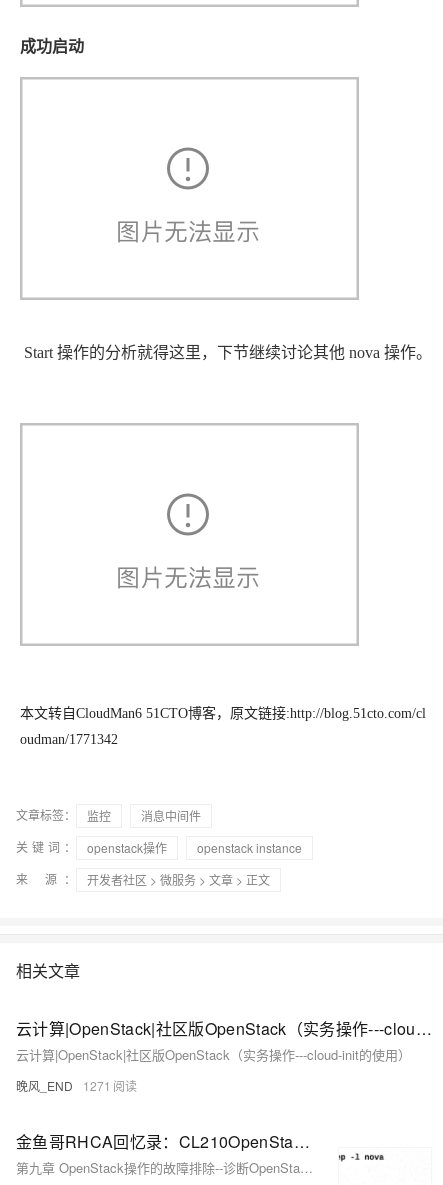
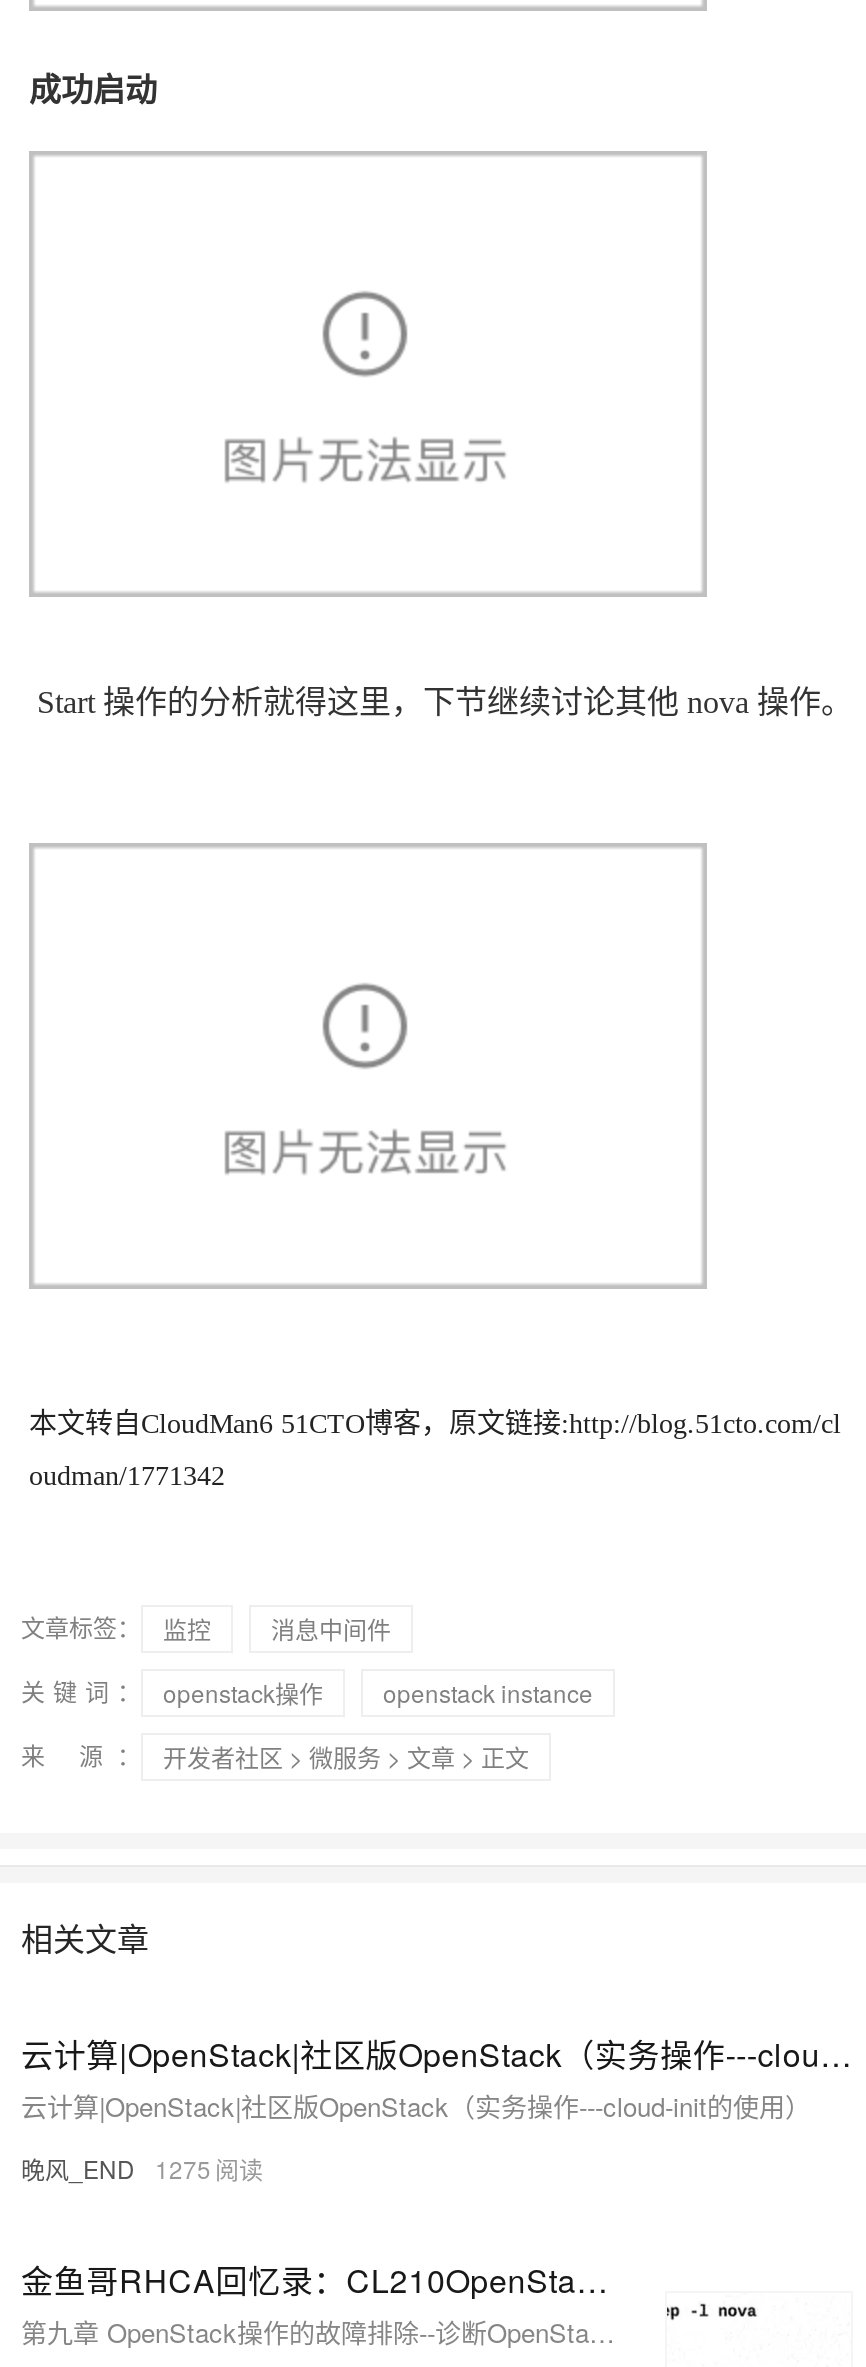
- 晚风_END 1271
+ 晚风_END 1275
